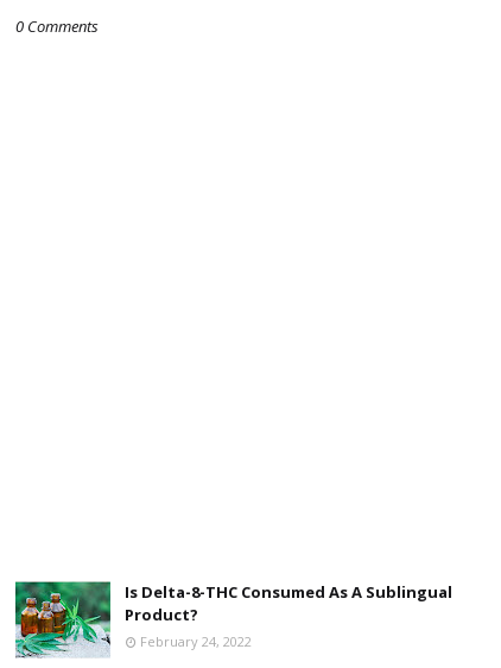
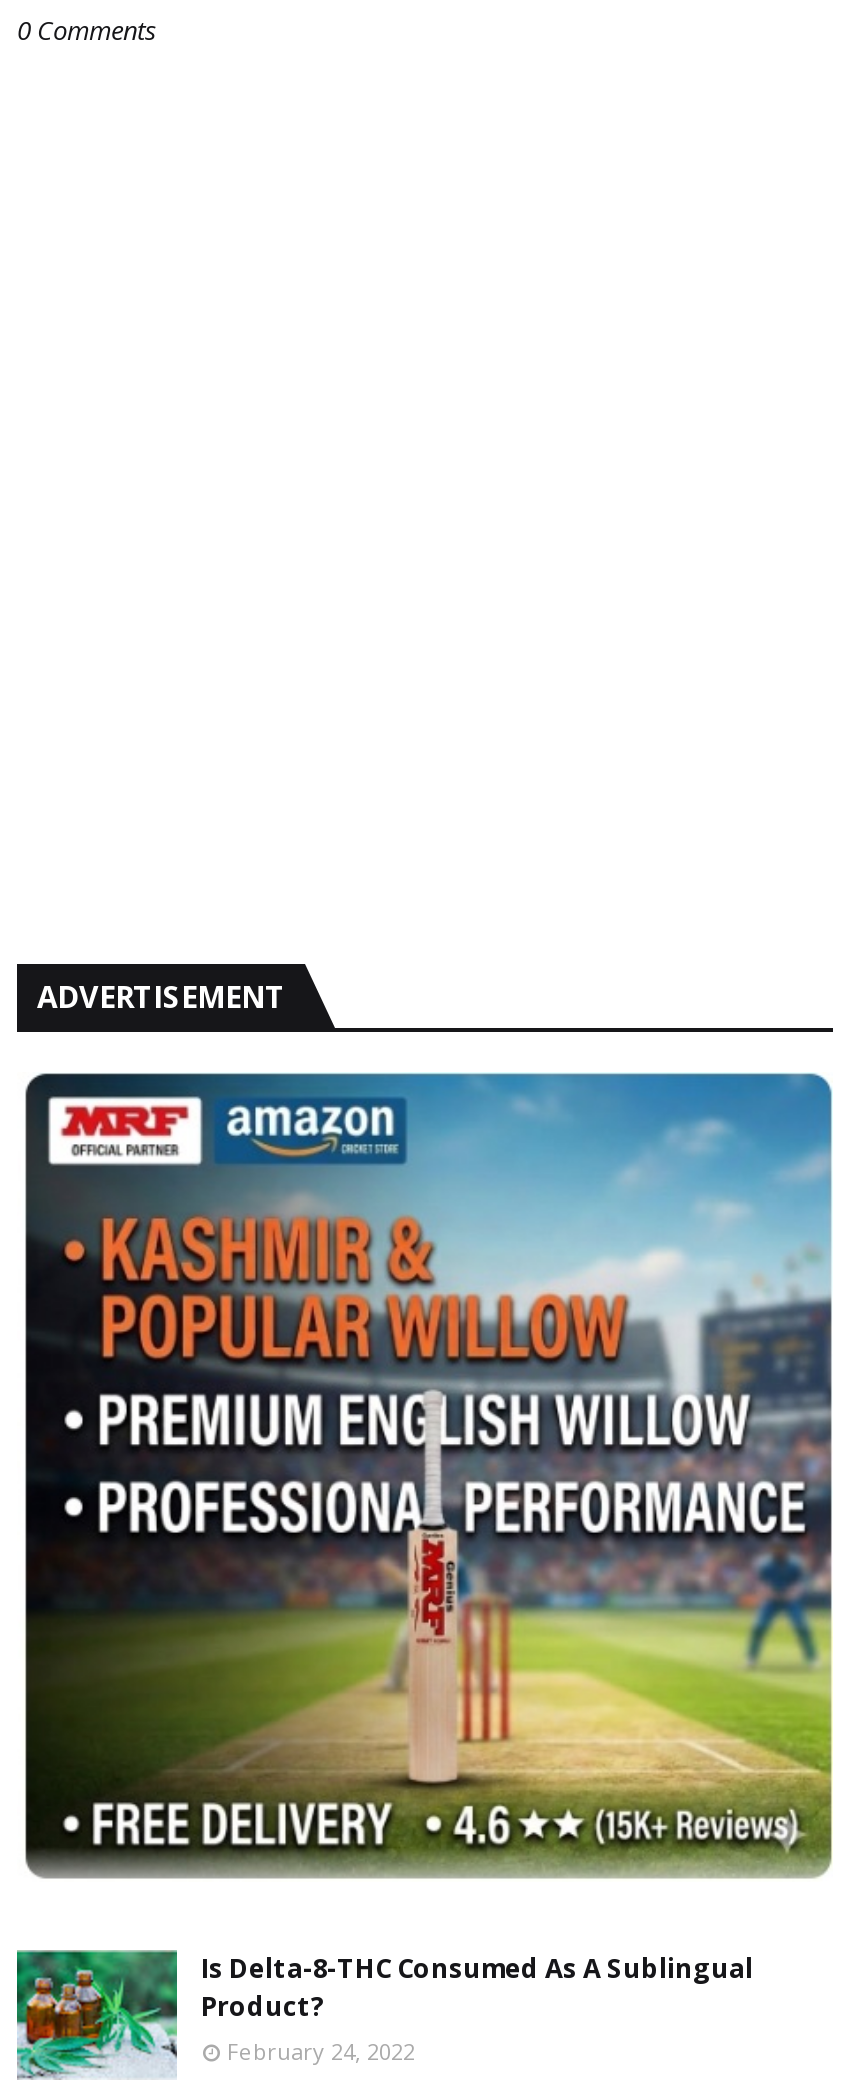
+ [image]

+ ADVERTISEMENT
